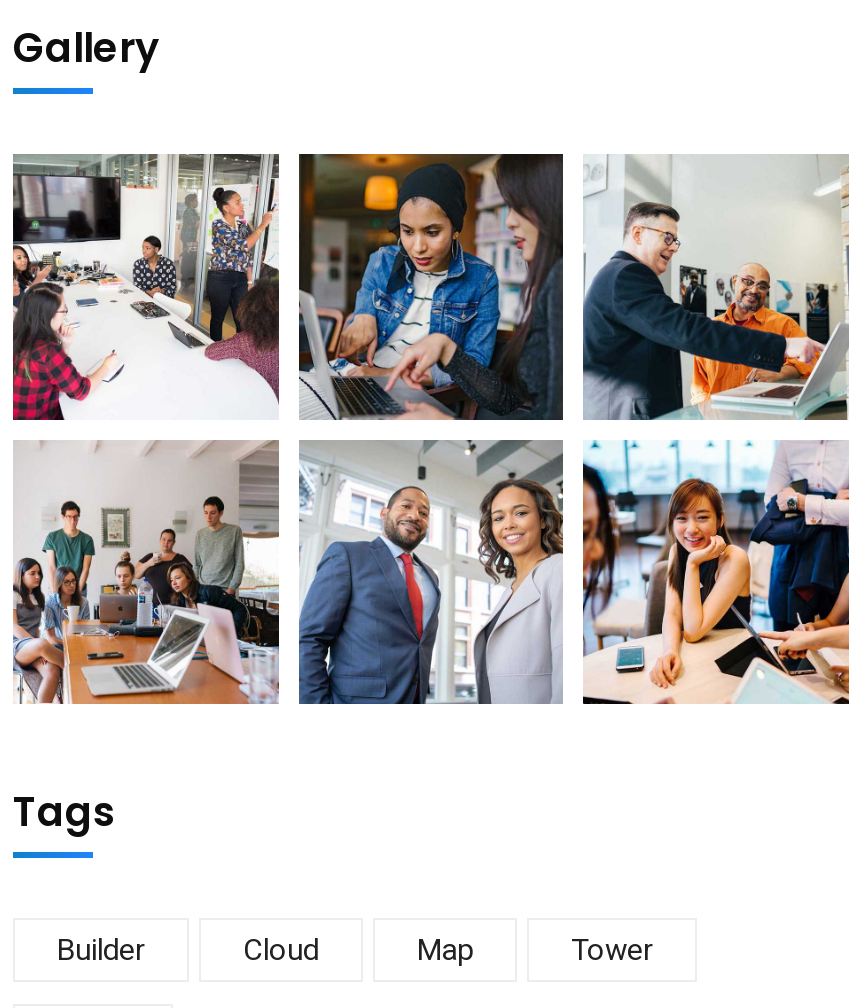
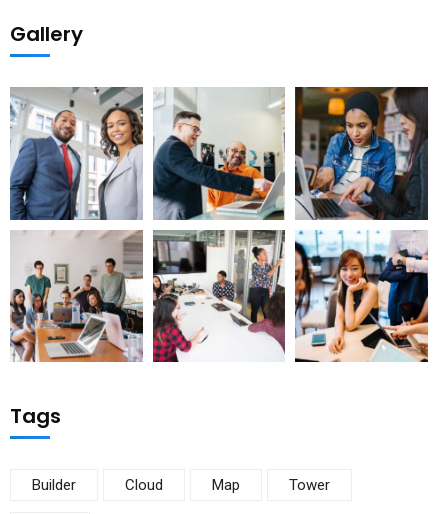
moved down: [image]

- [image]
+ [image]

- [image]
+ [image]

moved up: [image]
